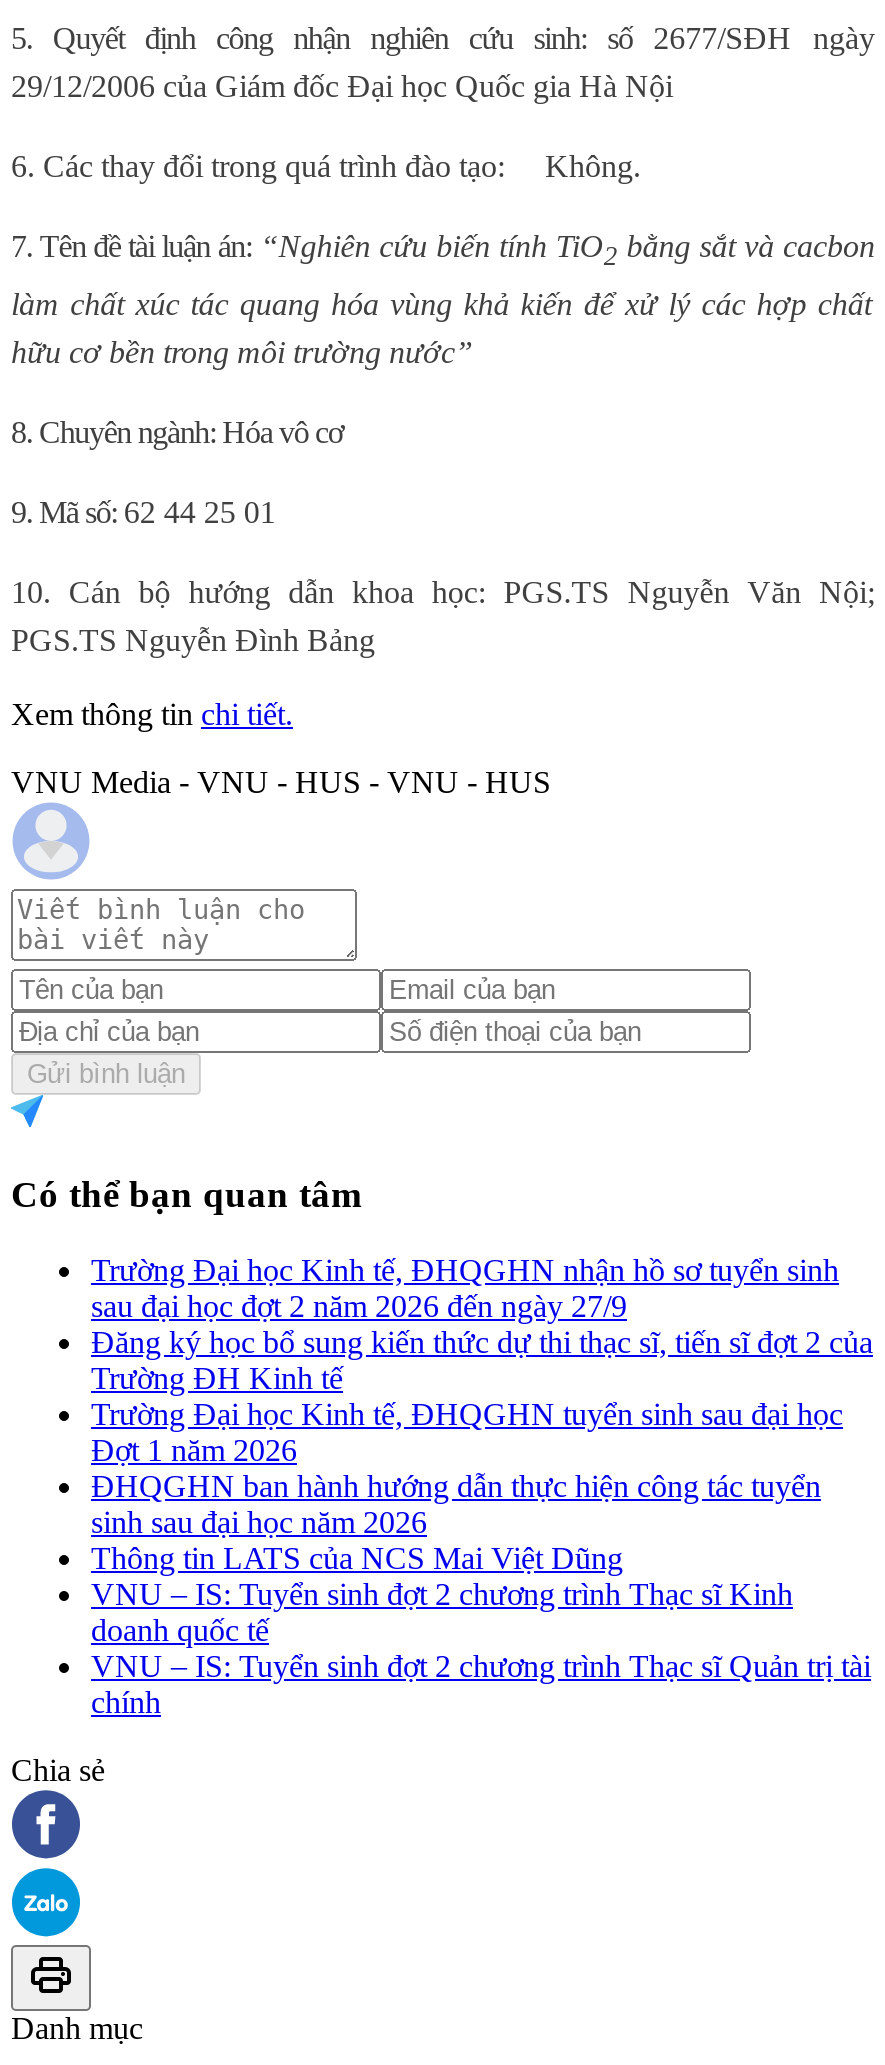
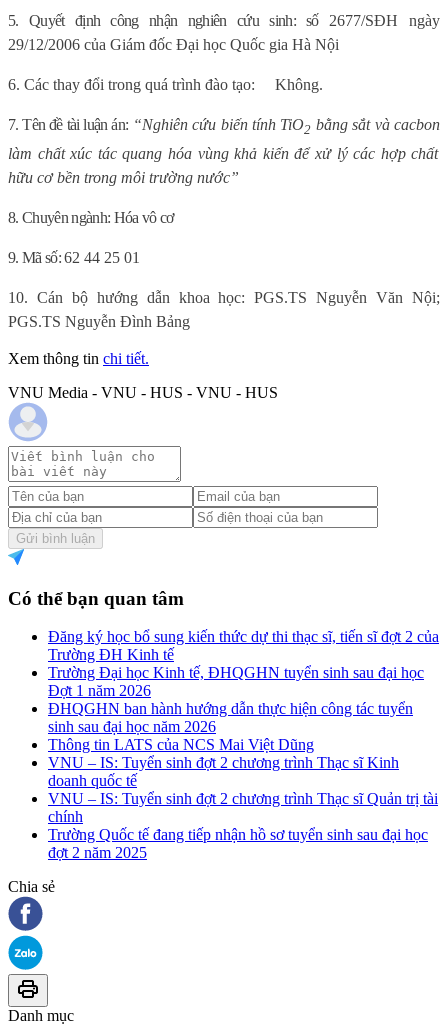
- Trường Đại học Kinh tế, ĐHQGHN nhận hồ sơ tuyển sinh
- sau đại học đợt 2 năm 2026 đến ngày 27/9

moved up: Đăng ký học bổ sung kiến thức dự thi thạc sĩ, tiến sĩ đợt 2 của | Trường ĐH Kinh tế | Trường Đại học Kinh tế, ĐHQGHN tuyển sinh sau đại học | ... | VNU – IS: Tuyển sinh đợt 2 chương trình Thạc sĩ Quản trị tài | chính

+ Trường Quốc tế đang tiếp nhận hồ sơ tuyển sinh sau đại học
+ đợt 2 năm 2025
